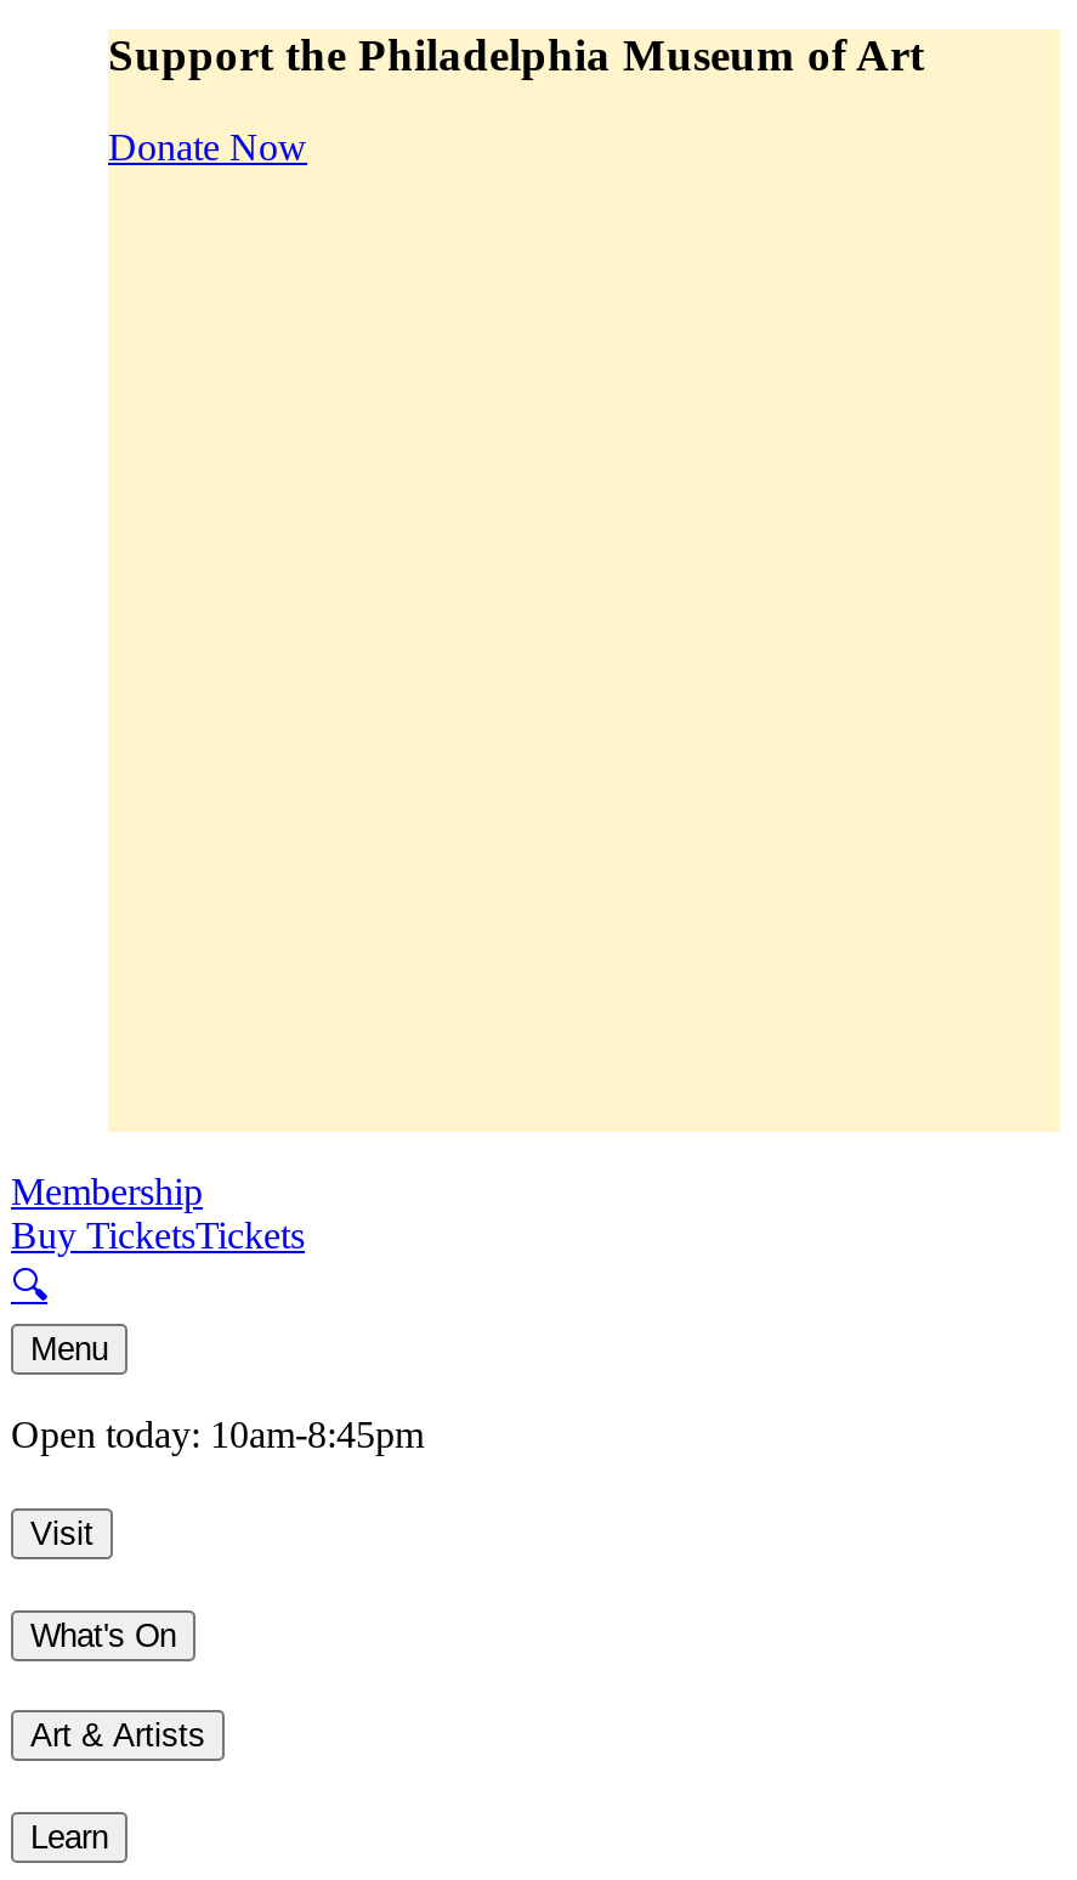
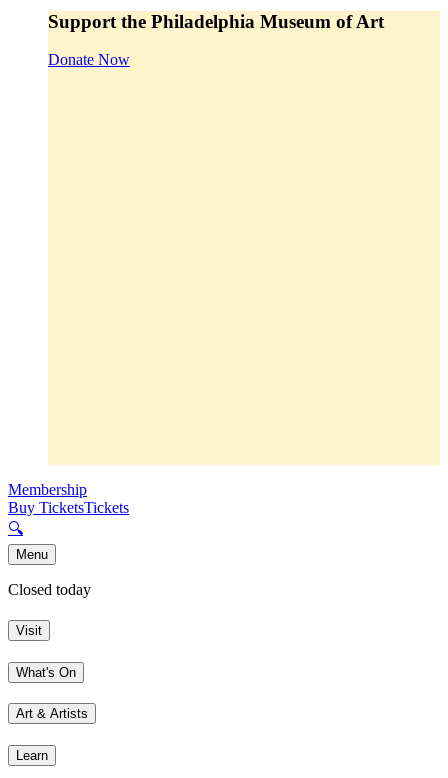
- Open today: 10am-8:45pm
+ Closed today
